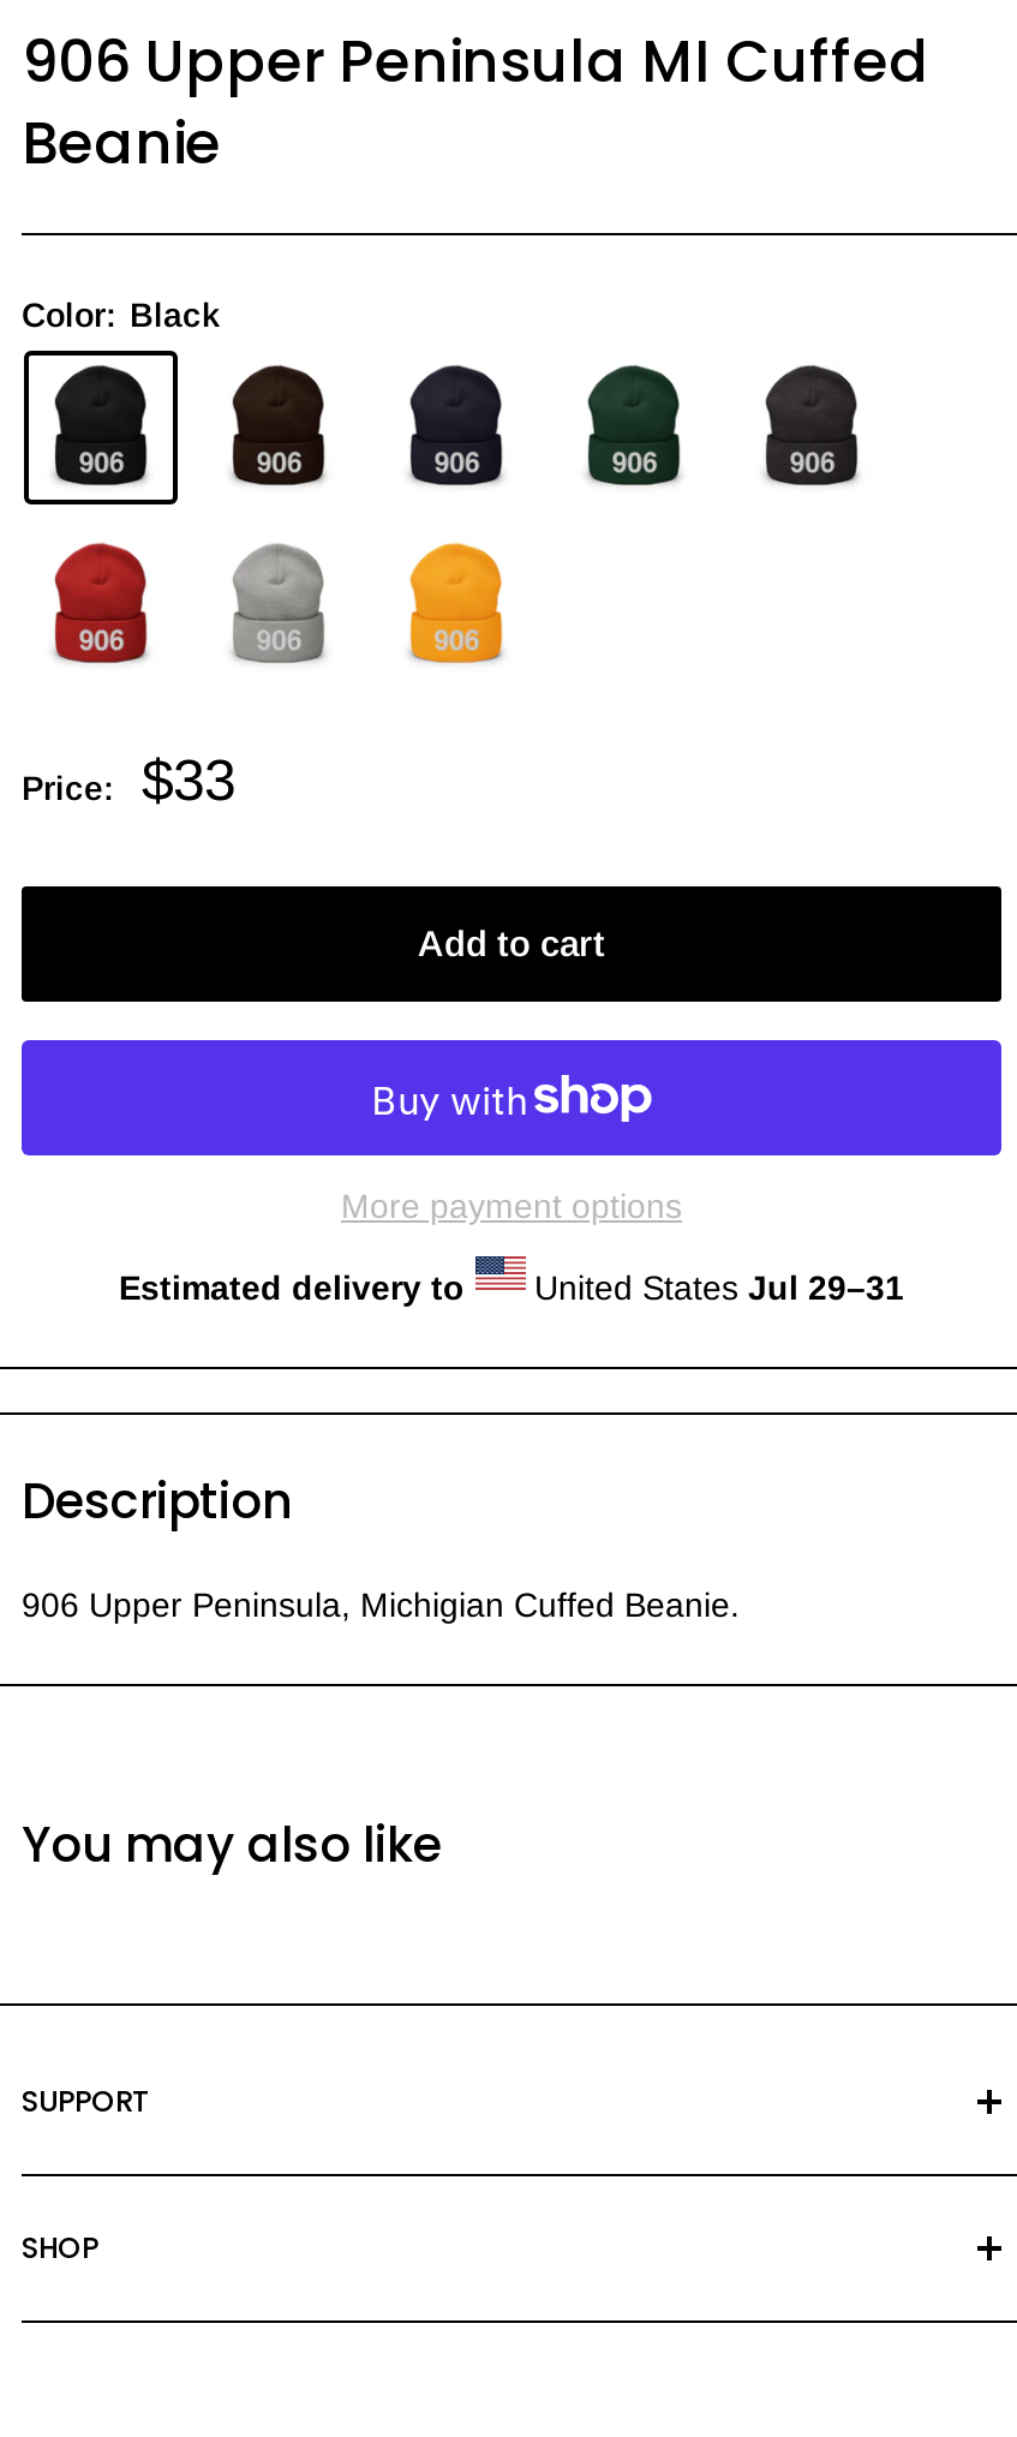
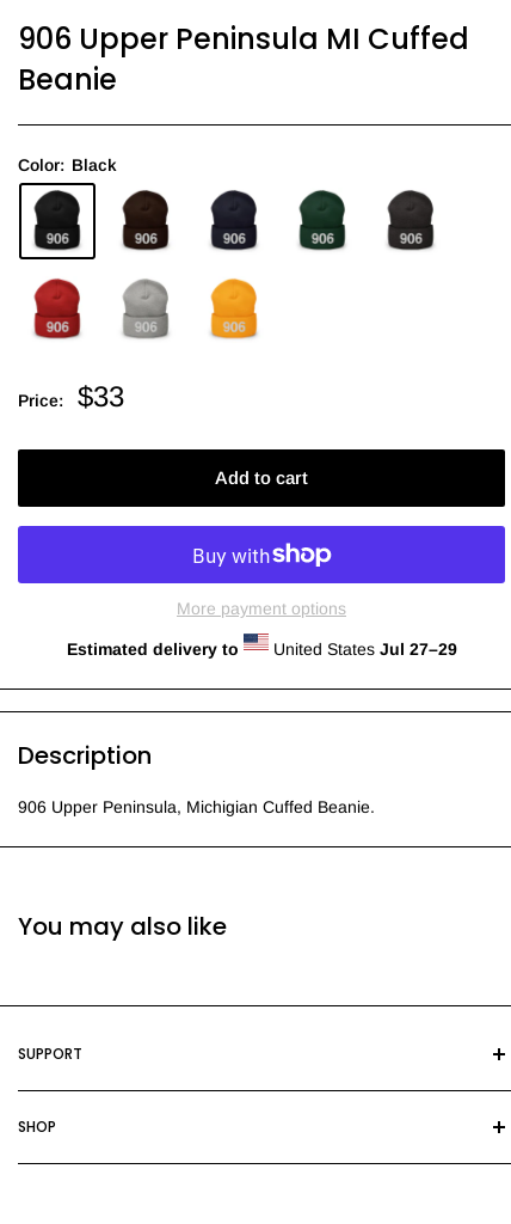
- United States Jul 29–31
+ United States Jul 27–29
